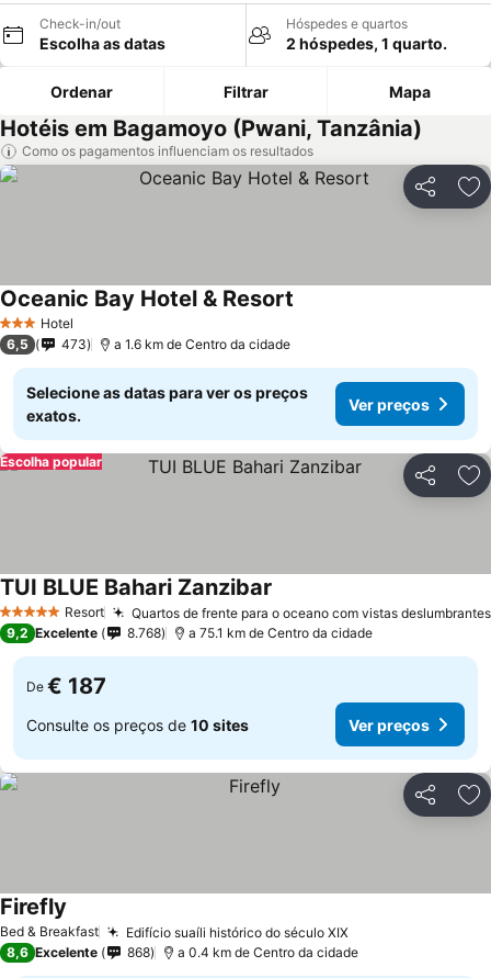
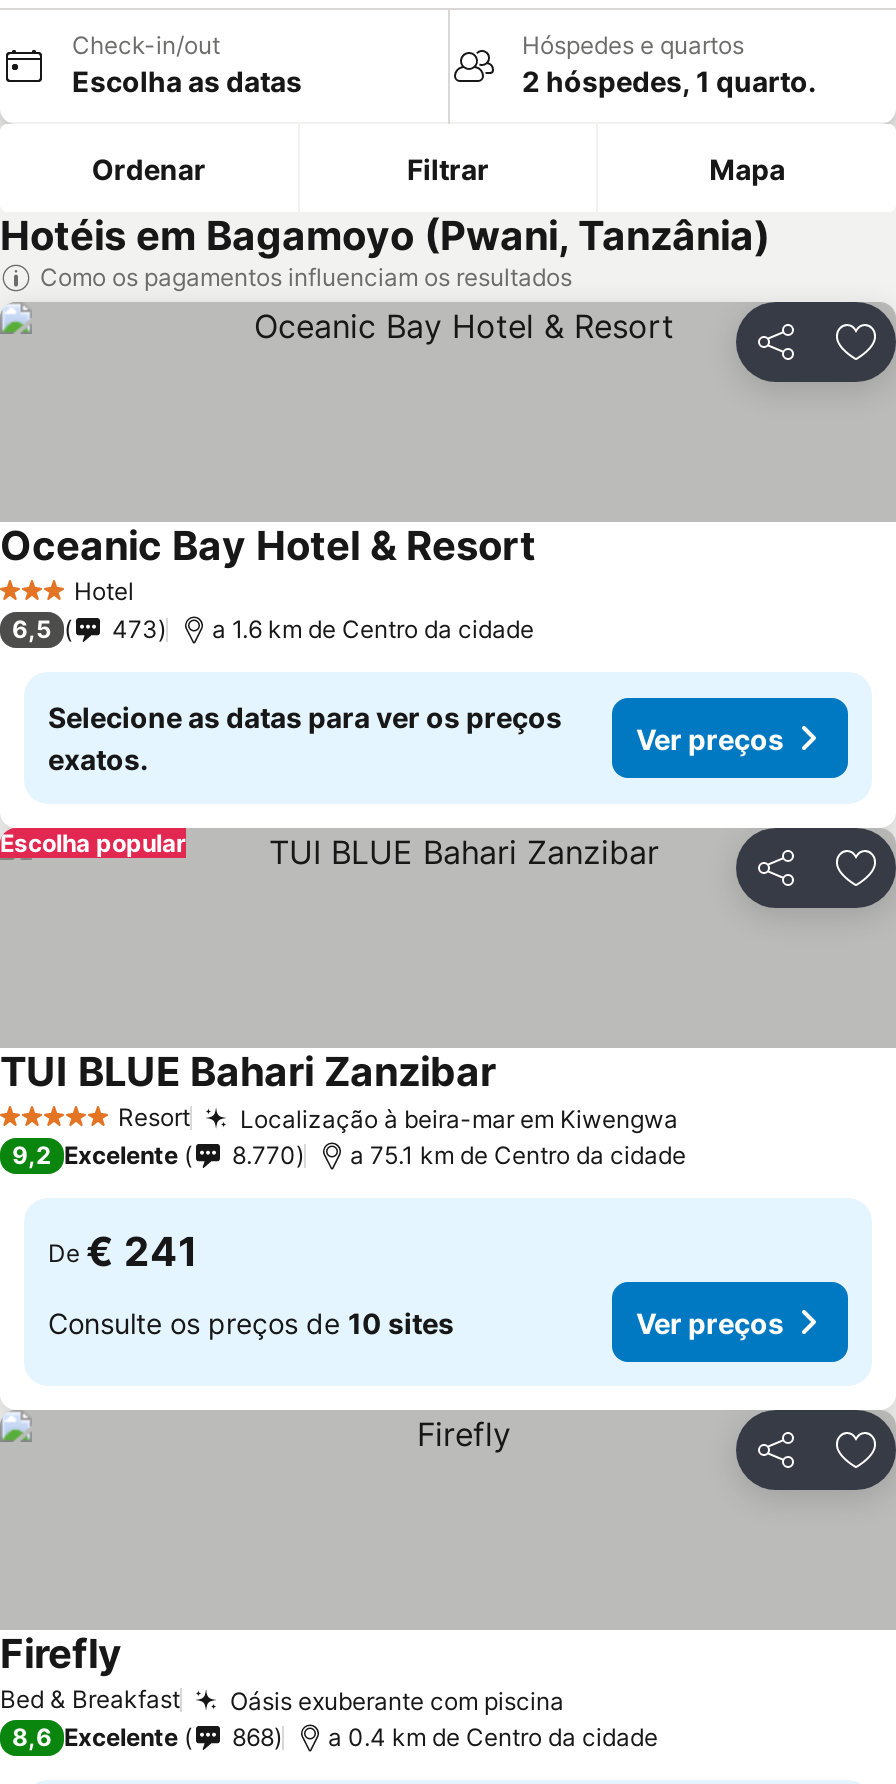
- Quartos de frente para o oceano com vistas deslumbrantes
+ Localização à beira-mar em Kiwengwa

- 8.768
+ 8.770

- De € 187
+ De € 241

- Edifício suaíli histórico do século XIX
+ Oásis exuberante com piscina
